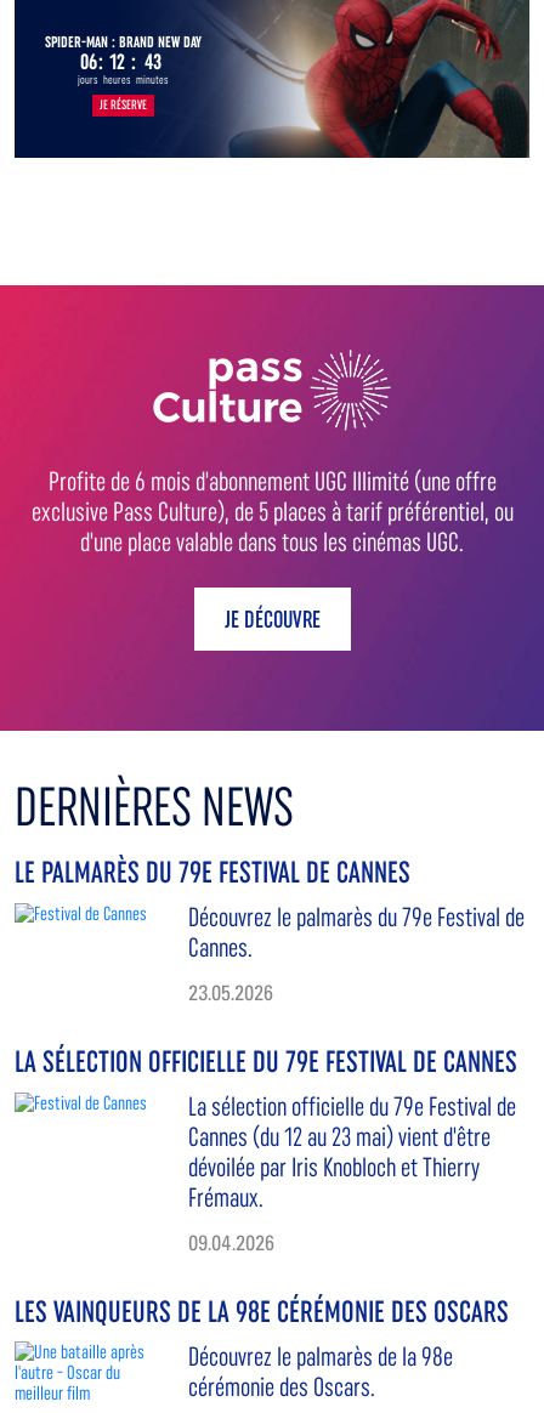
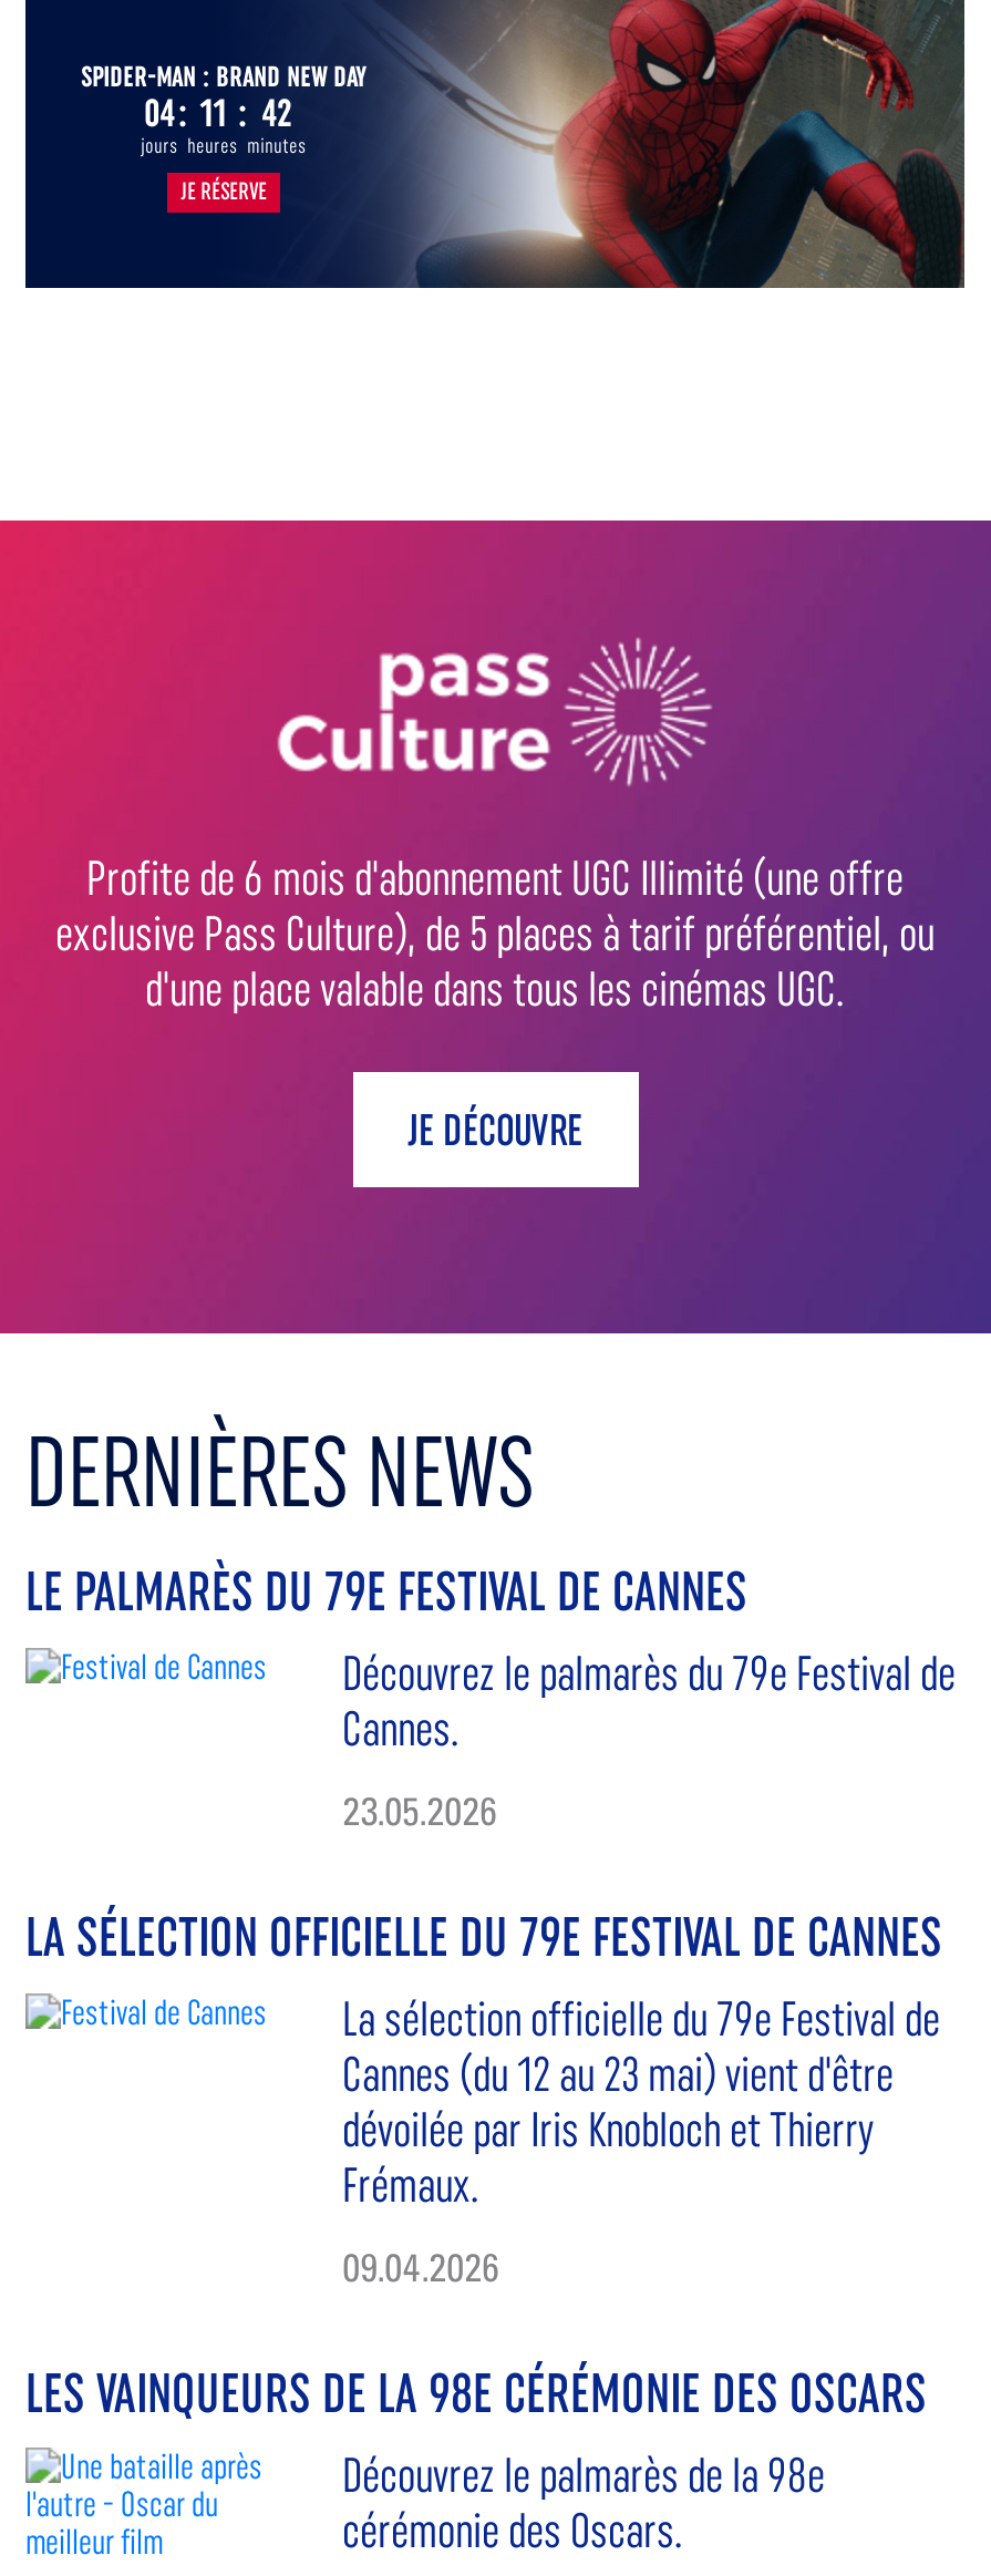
- 06
+ 04

- : 12
+ : 11

- : 43
+ : 42
